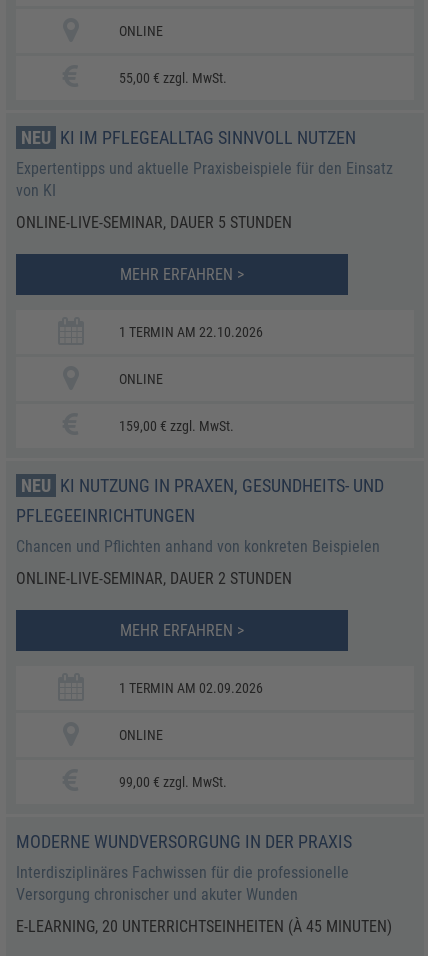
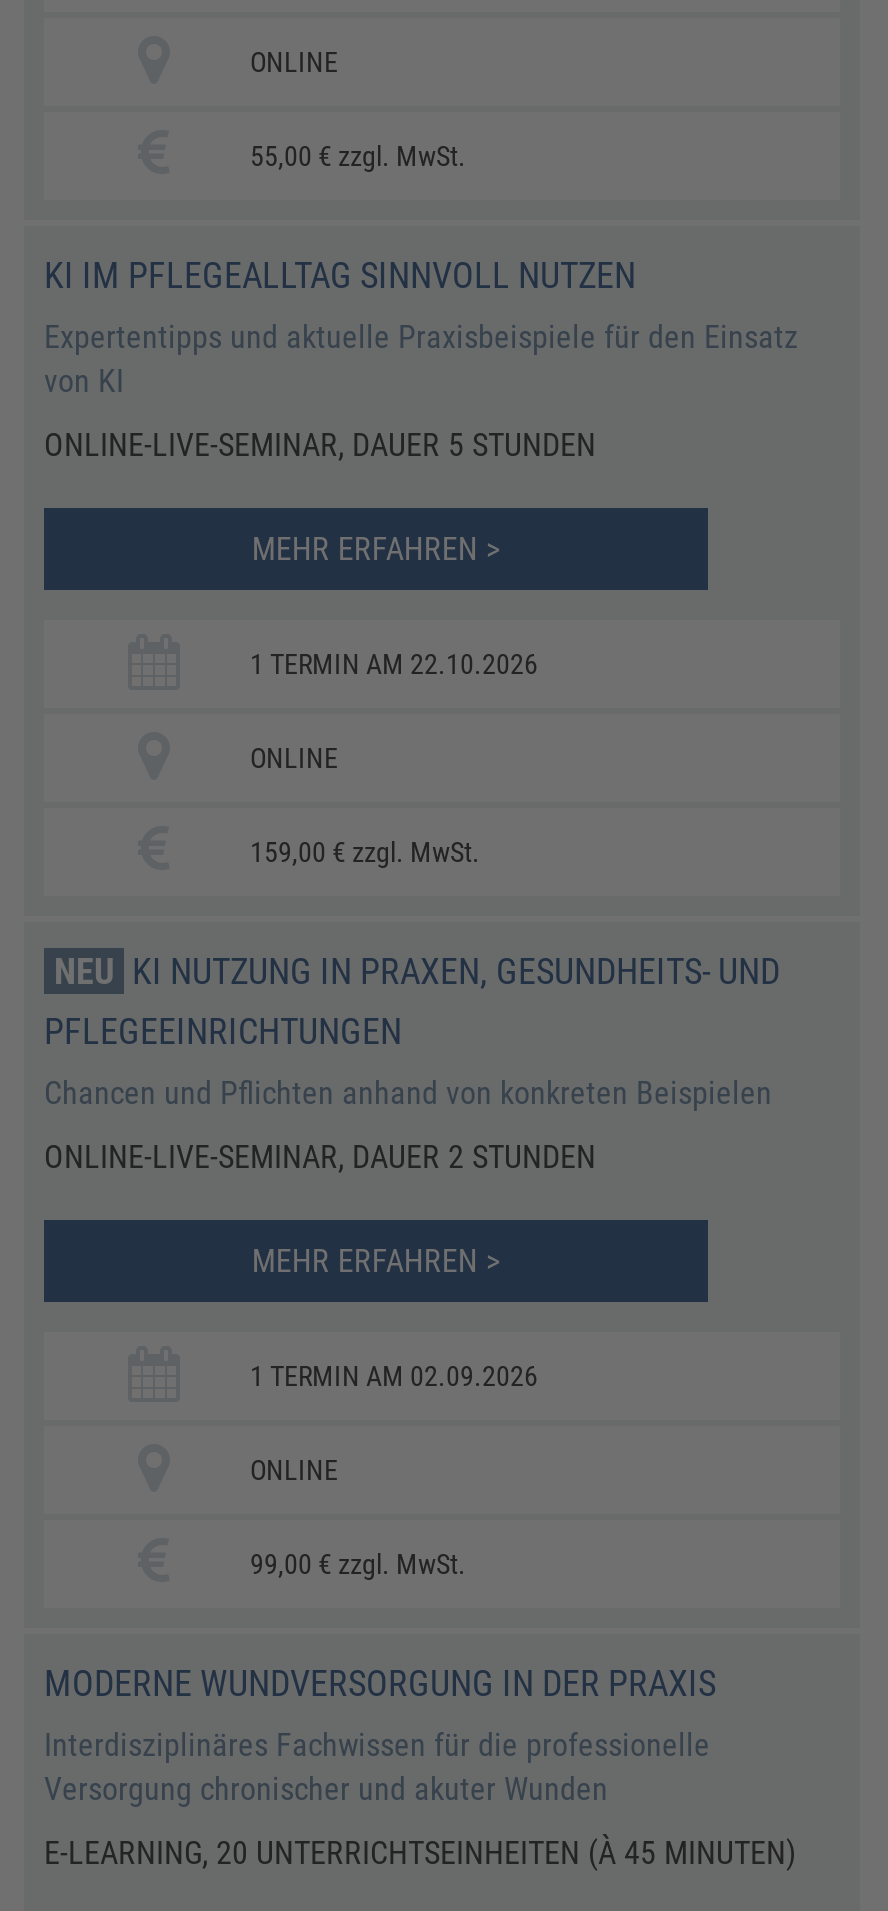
- NEU KI IM PFLEGEALLTAG SINNVOLL NUTZEN
+ KI IM PFLEGEALLTAG SINNVOLL NUTZEN
